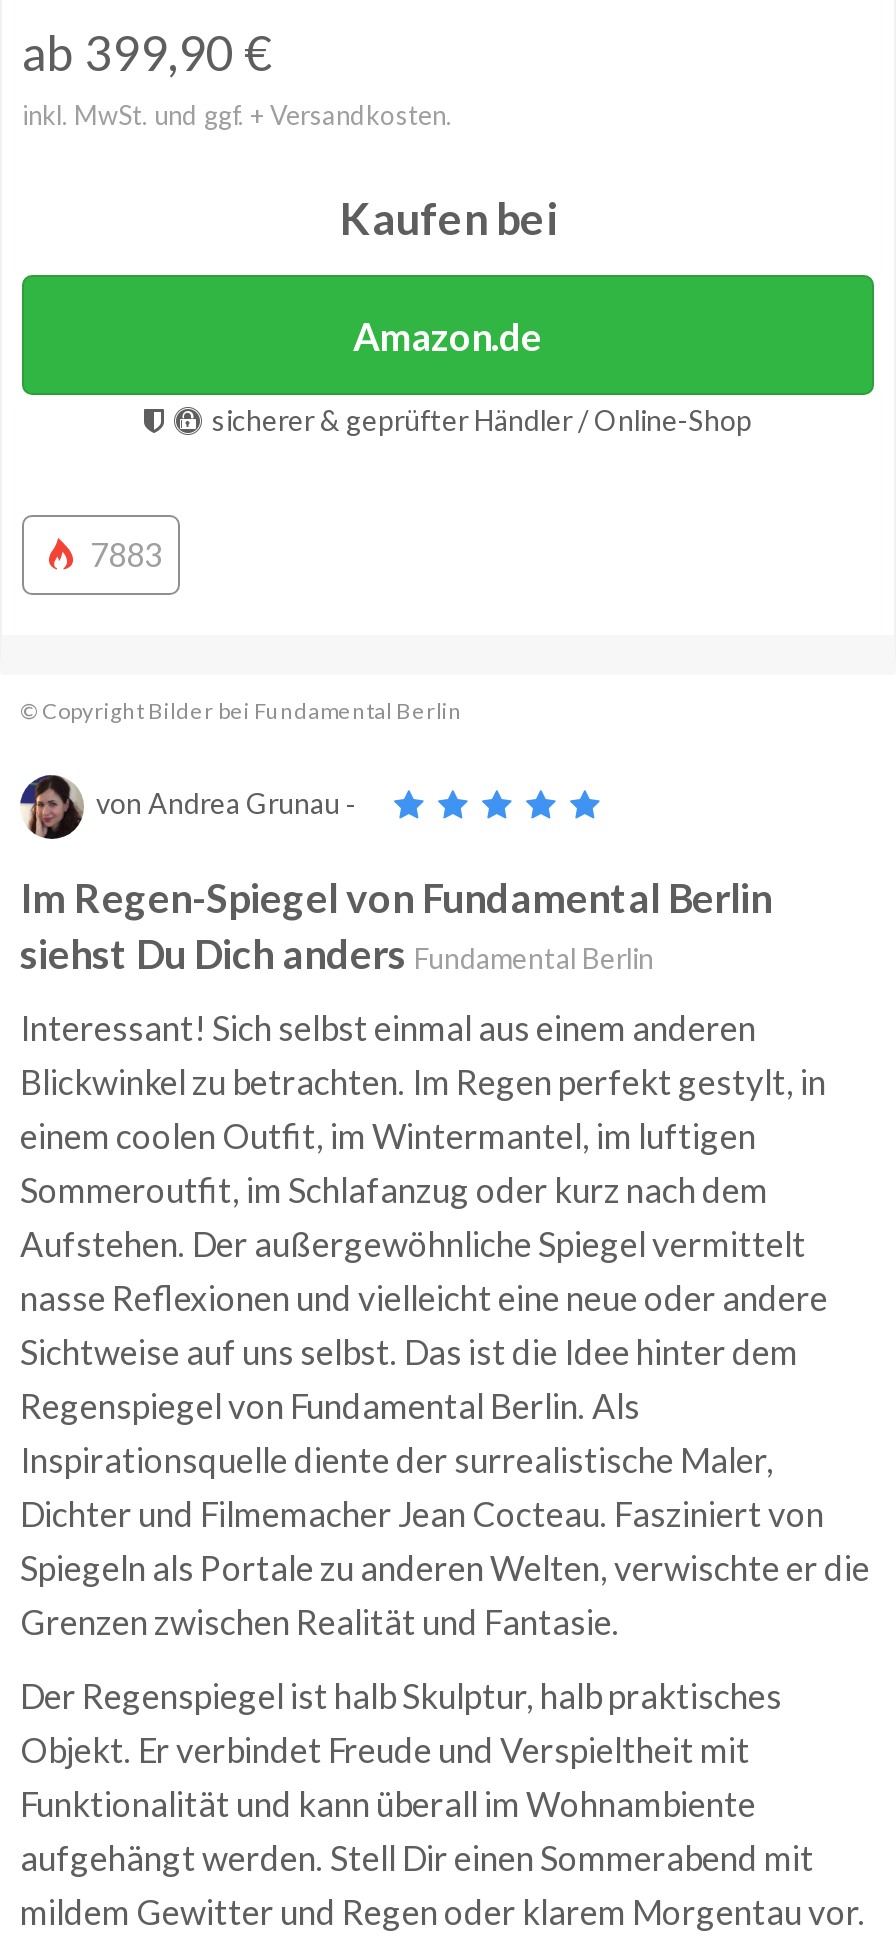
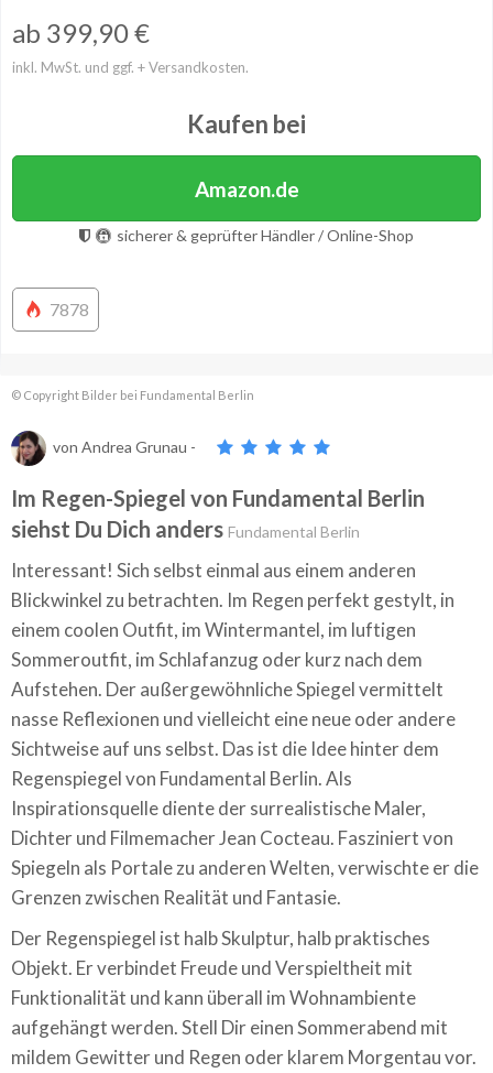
- 7883
+ 7878
